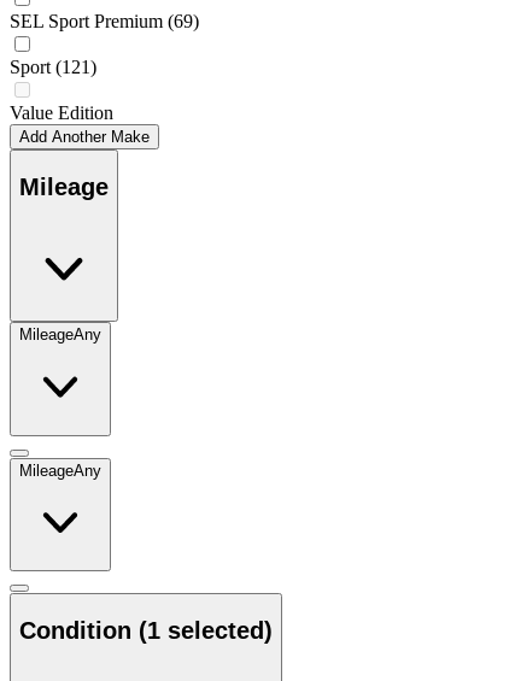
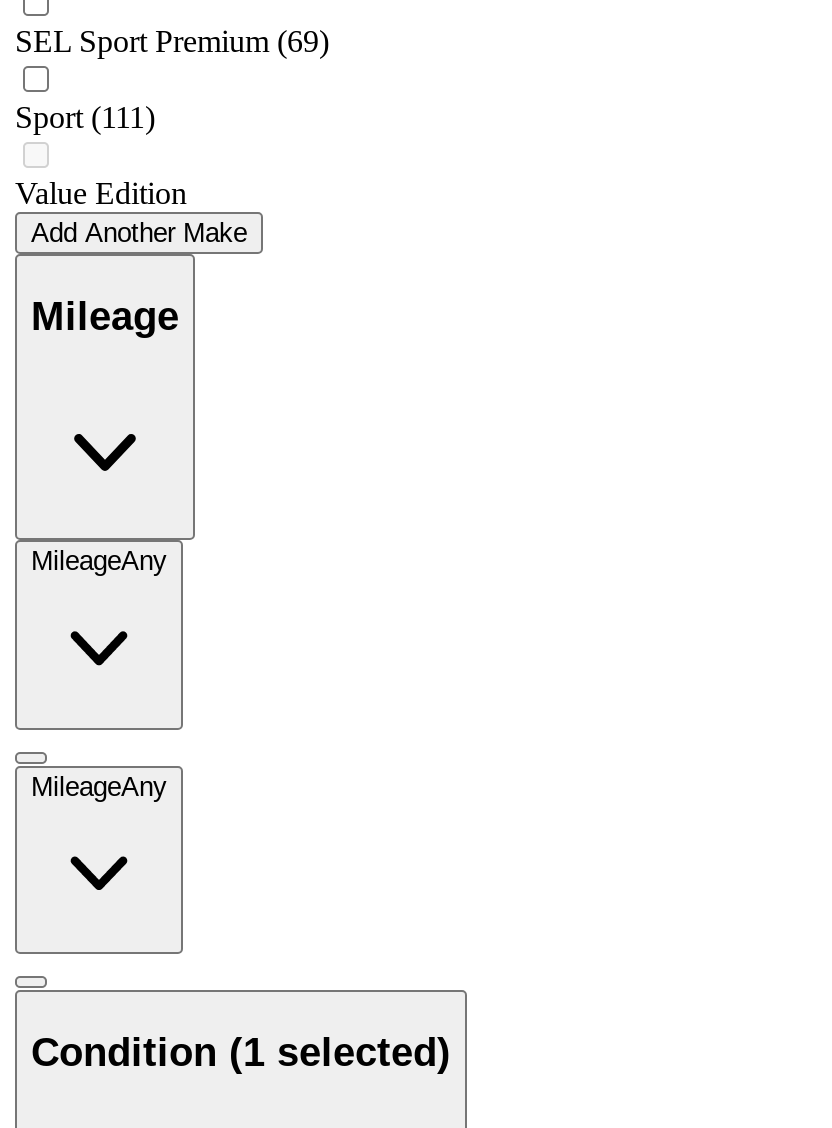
- Sport (121)
+ Sport (111)
